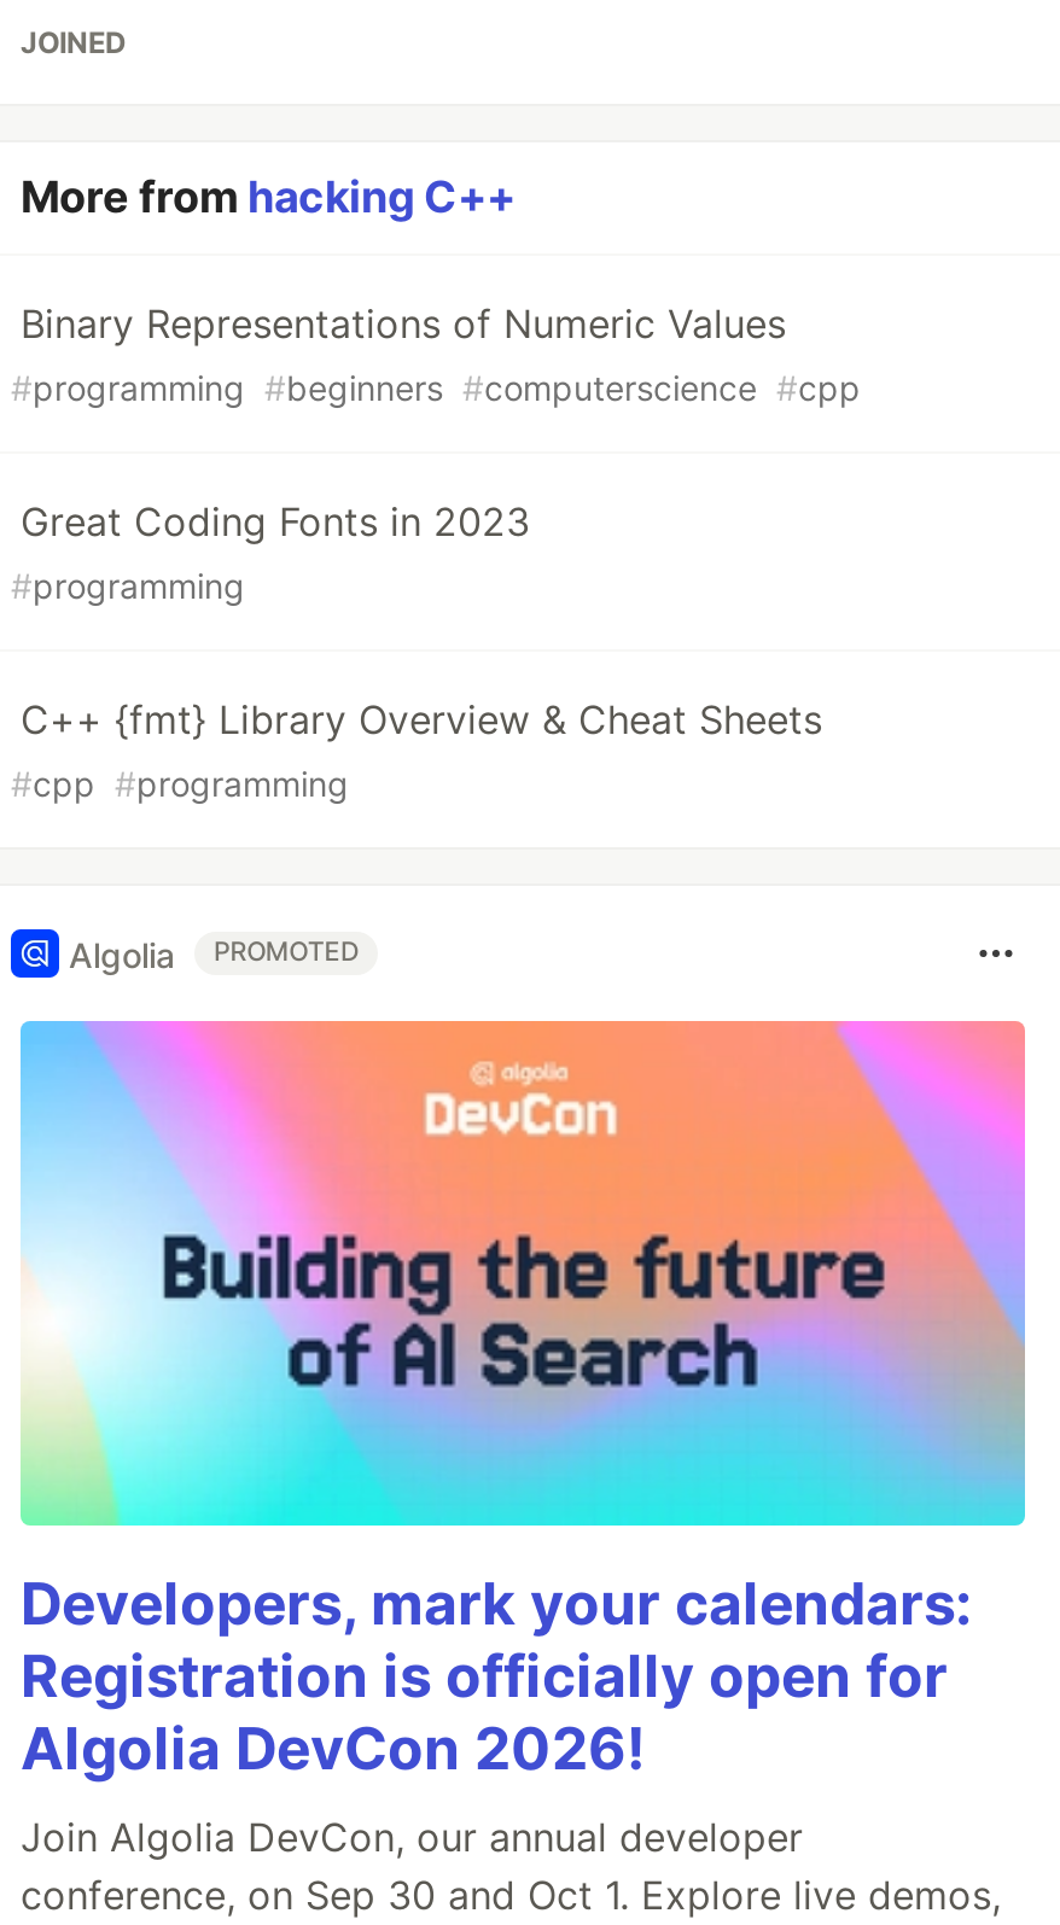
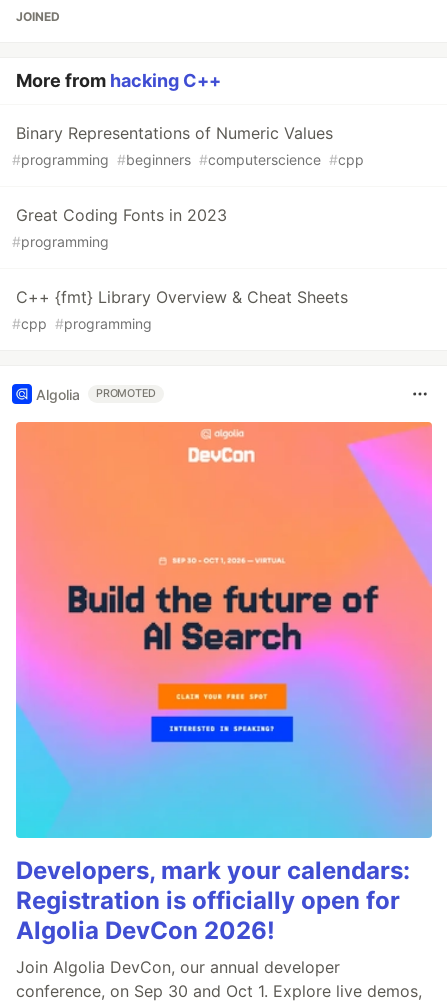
- [image]
+ [image]
